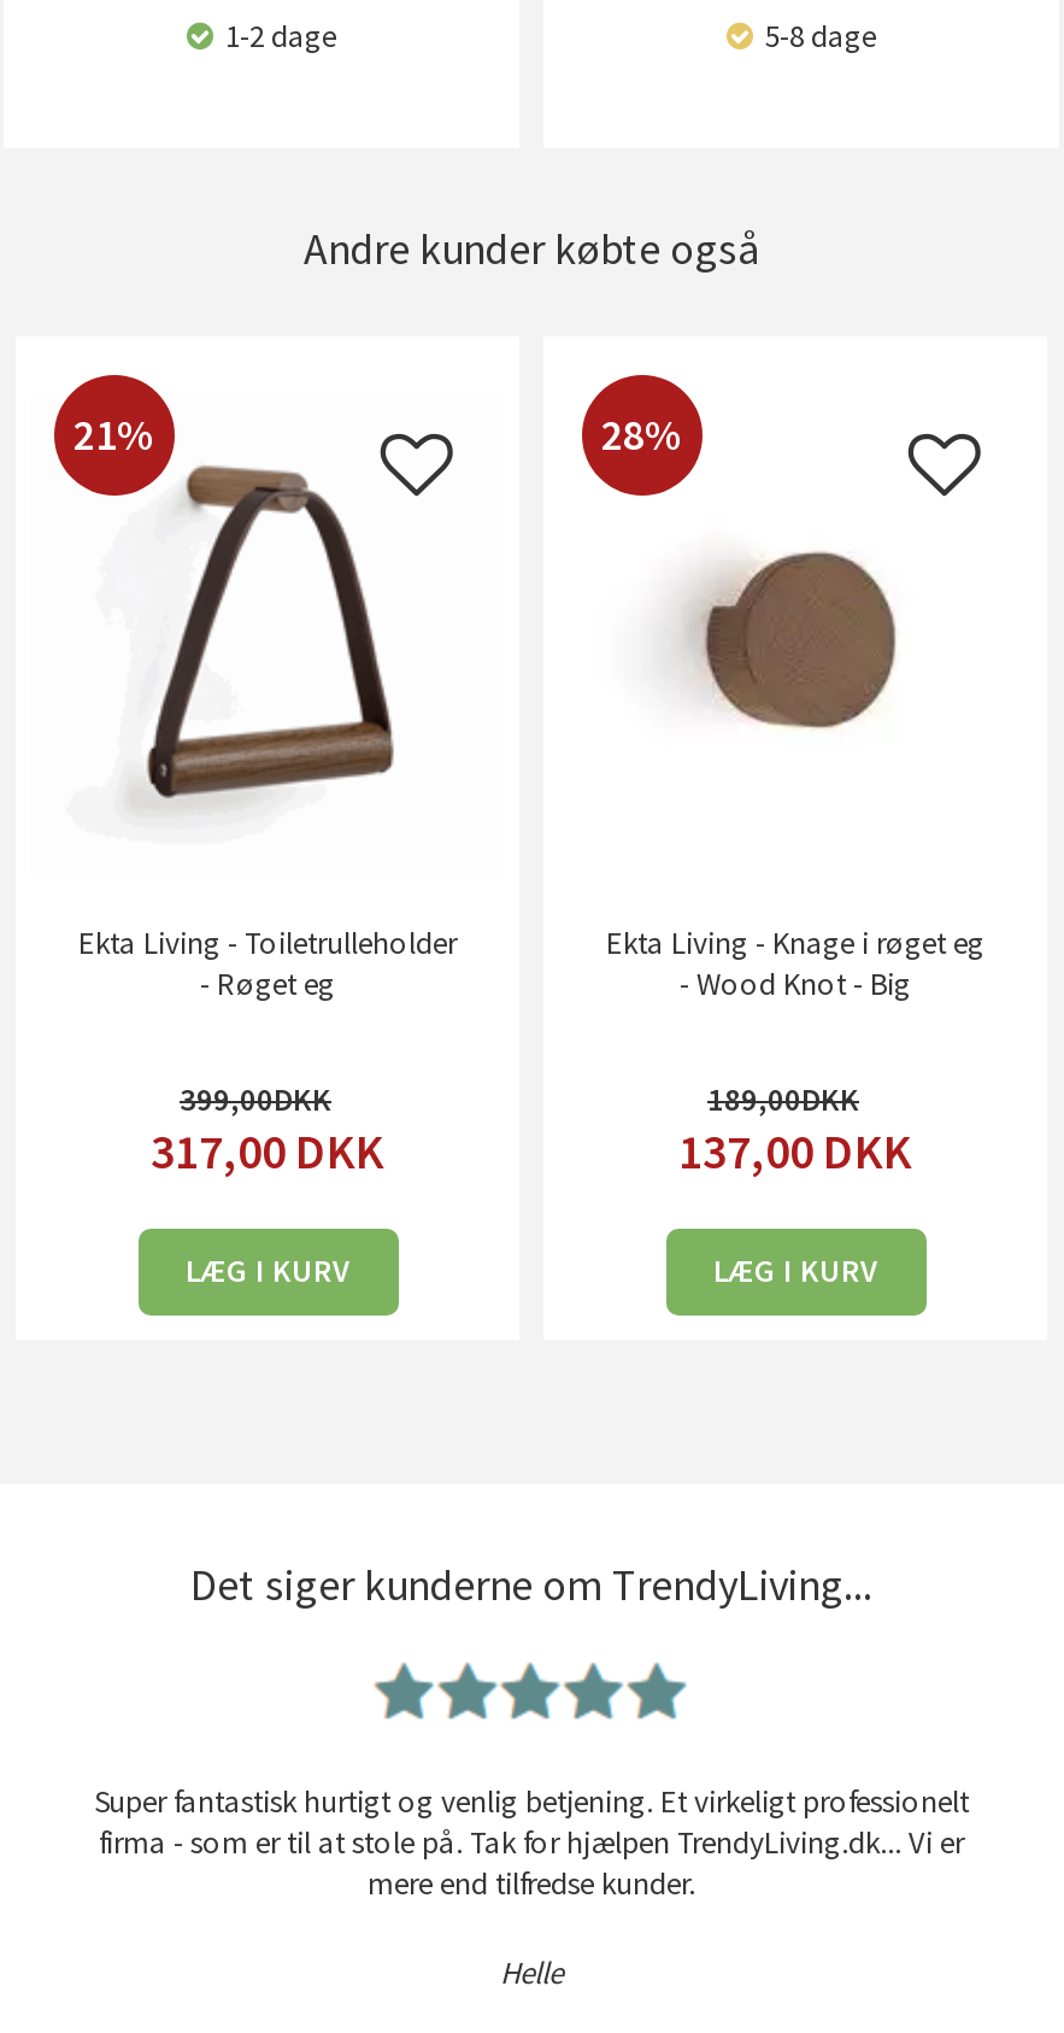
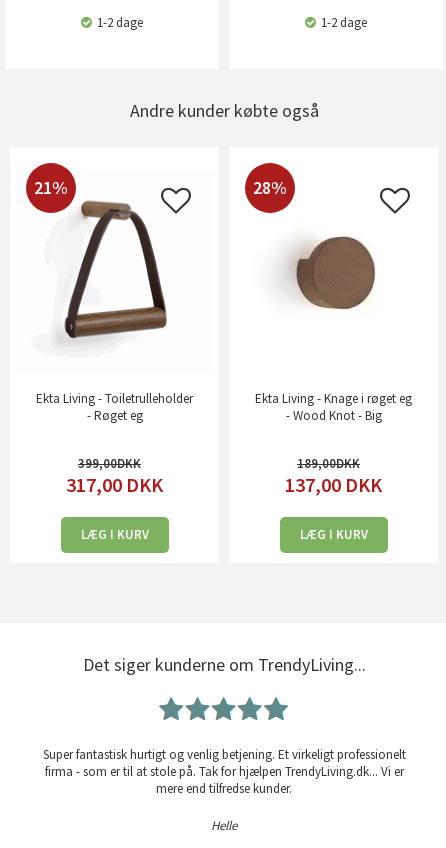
- 5-8 dage
+ 1-2 dage
